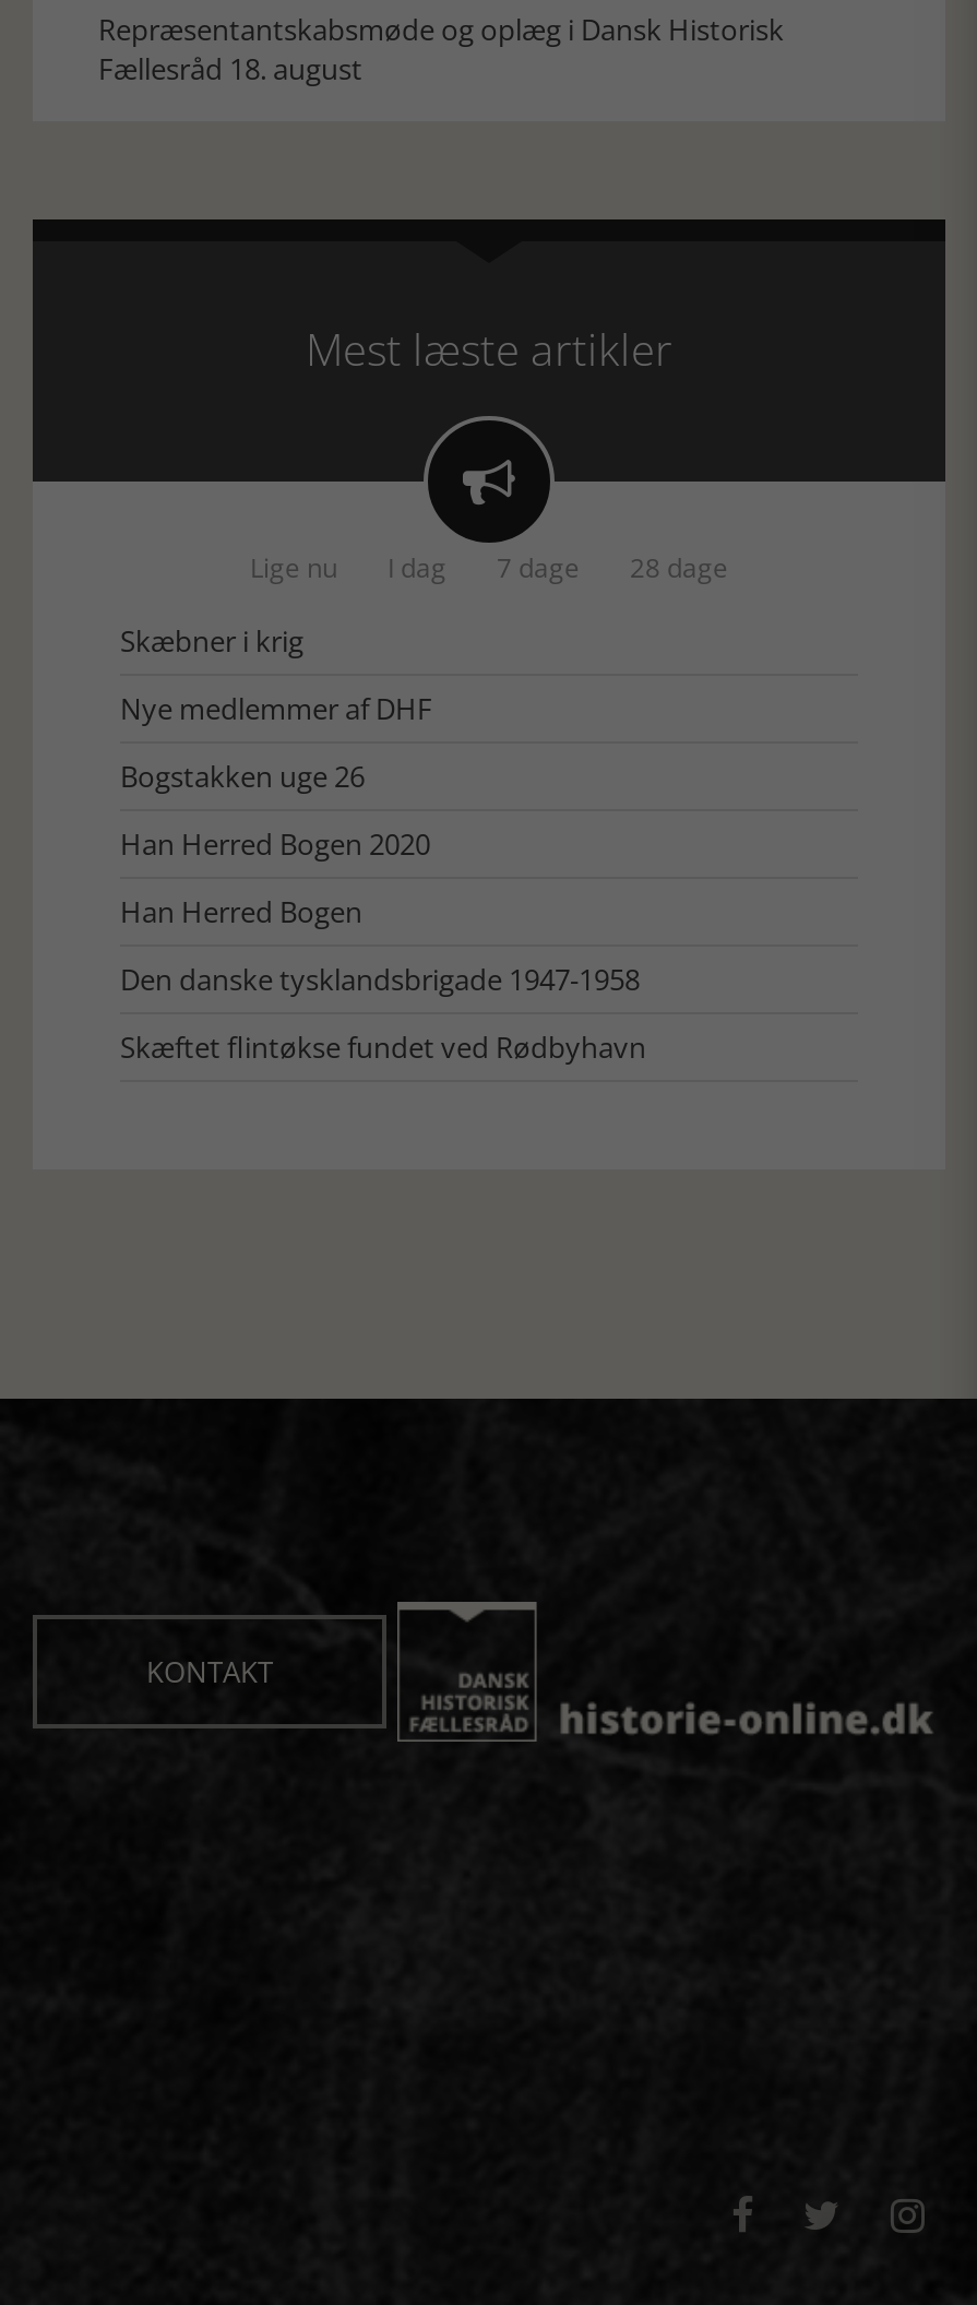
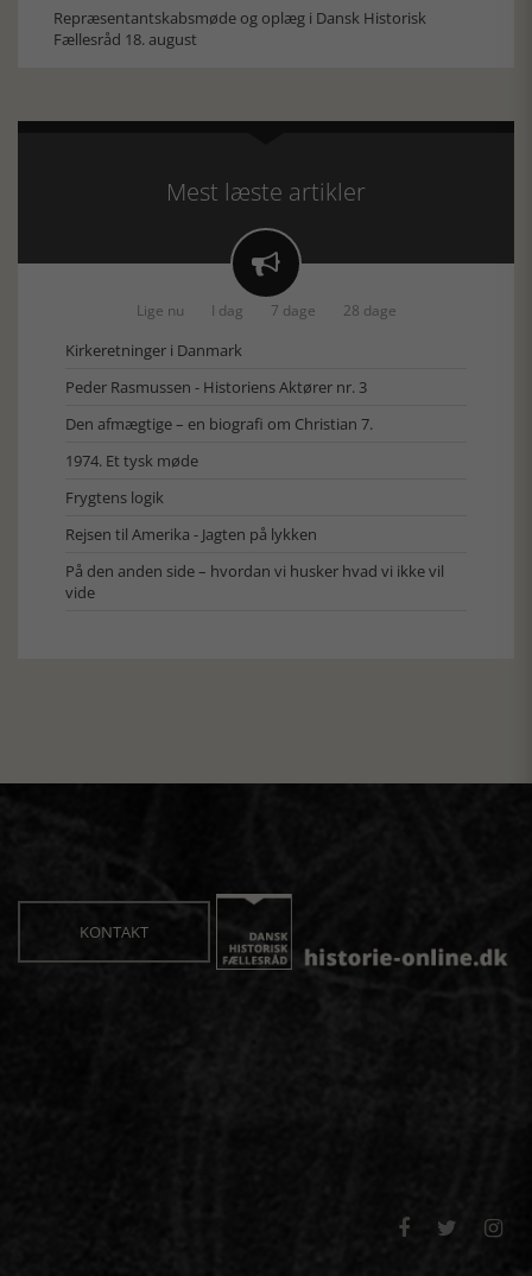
- Skæbner i krig
+ Kirkeretninger i Danmark

- Nye medlemmer af DHF
+ Peder Rasmussen - Historiens Aktører nr. 3

- Bogstakken uge 26
+ Den afmægtige – en biografi om Christian 7.

- Han Herred Bogen 2020
+ 1974. Et tysk møde

- Han Herred Bogen
+ Frygtens logik

- Den danske tysklandsbrigade 1947-1958
+ Rejsen til Amerika - Jagten på lykken

- Skæftet flintøkse fundet ved Rødbyhavn
+ På den anden side – hvordan vi husker hvad vi ikke vil
+ vide
